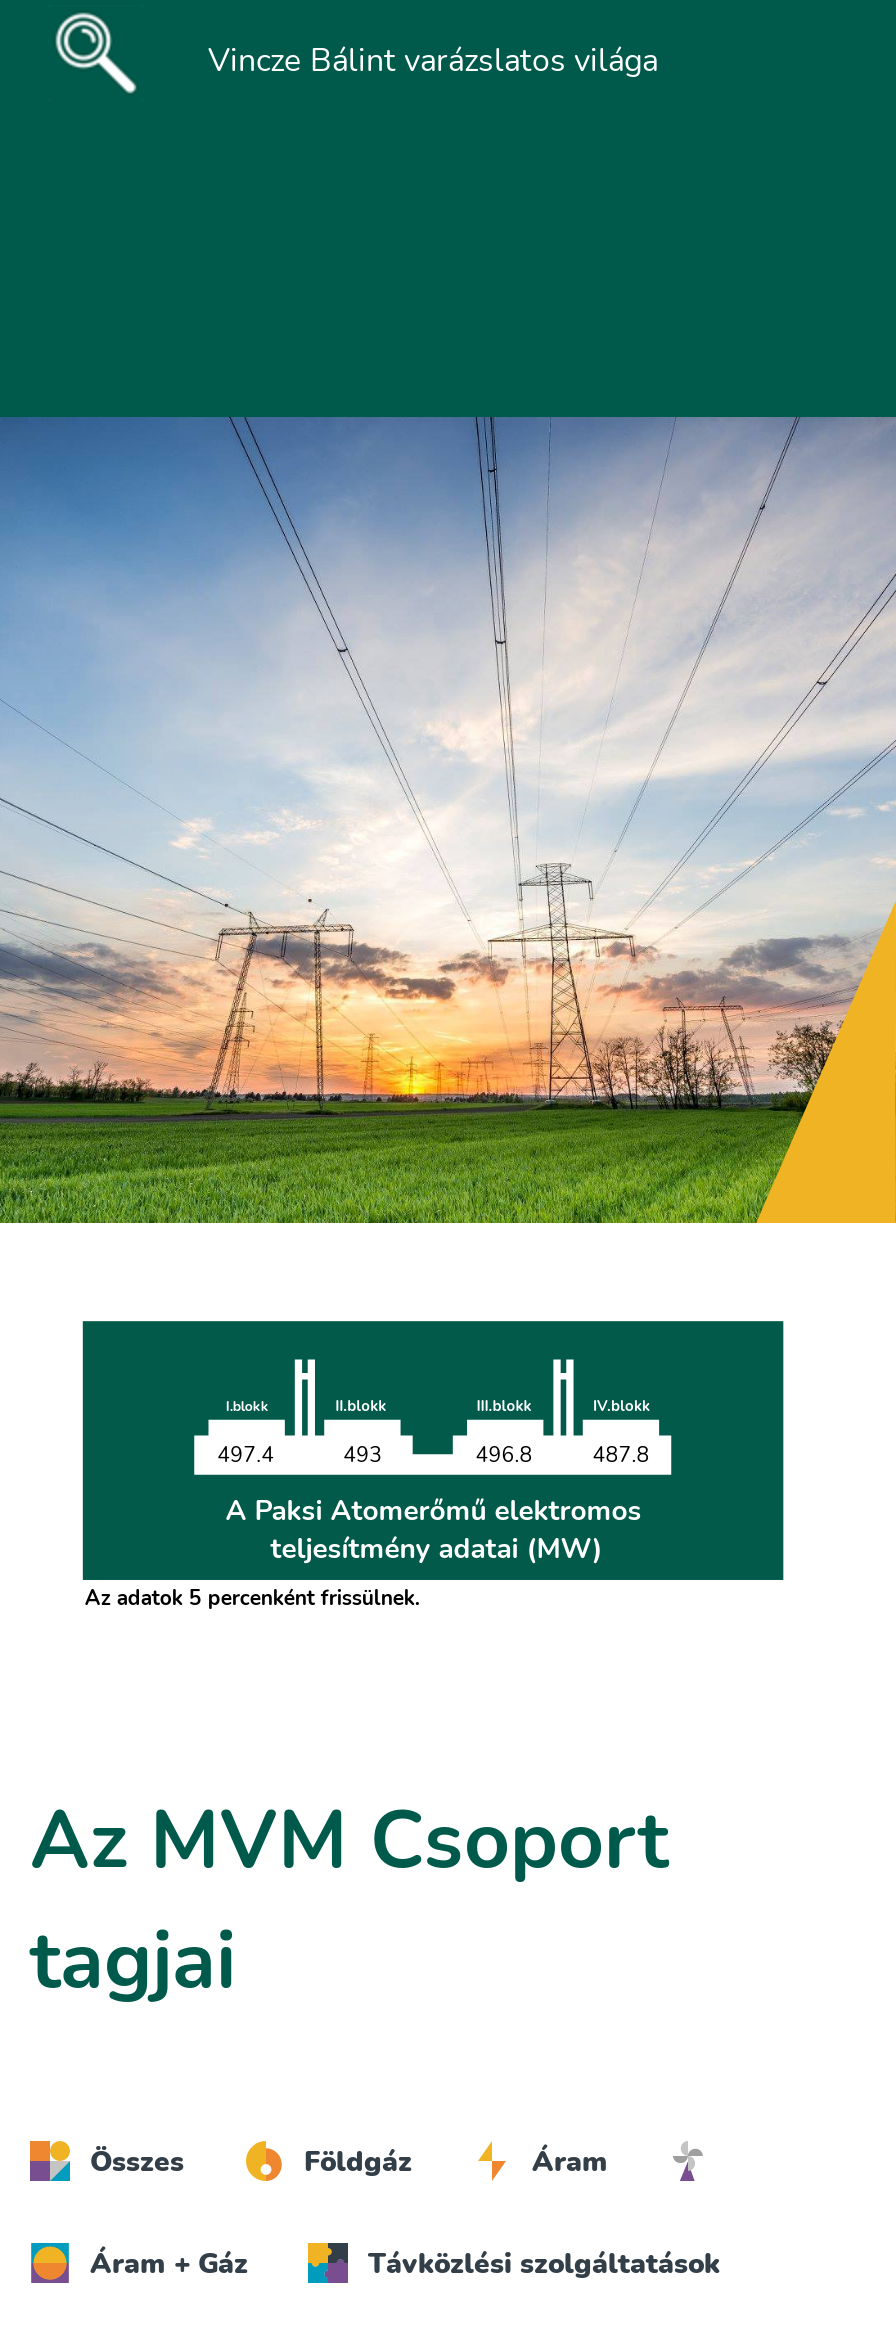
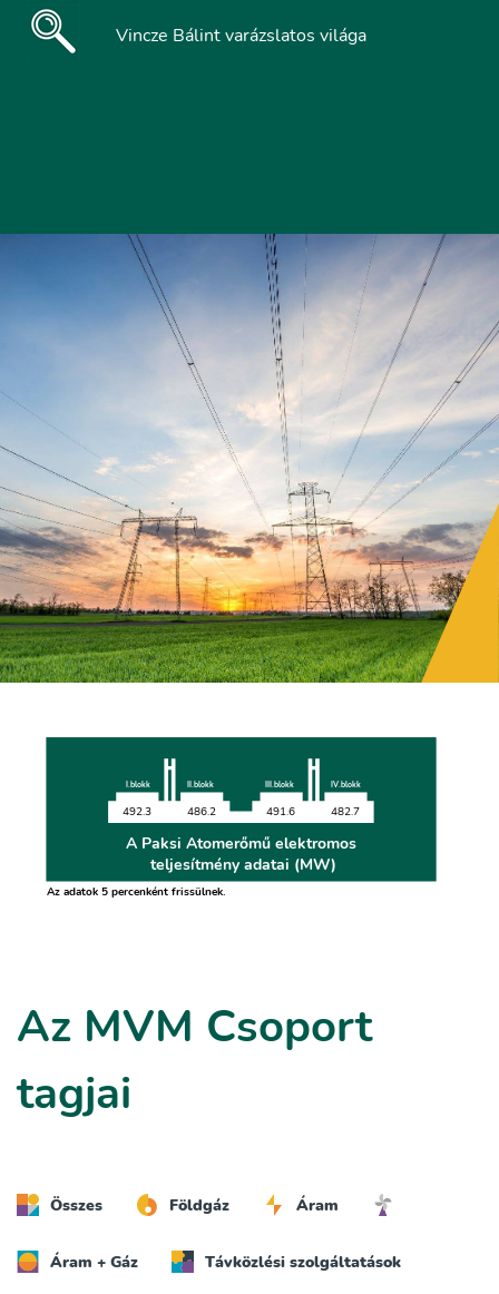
- 497.4
+ 492.3

- 493
+ 486.2

- 496.8
+ 491.6

- 487.8
+ 482.7
